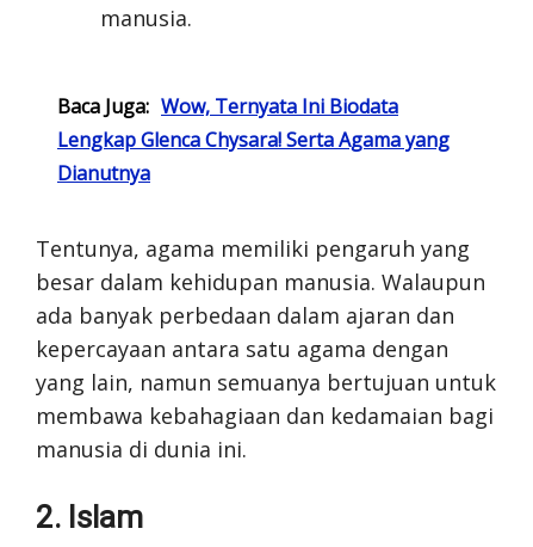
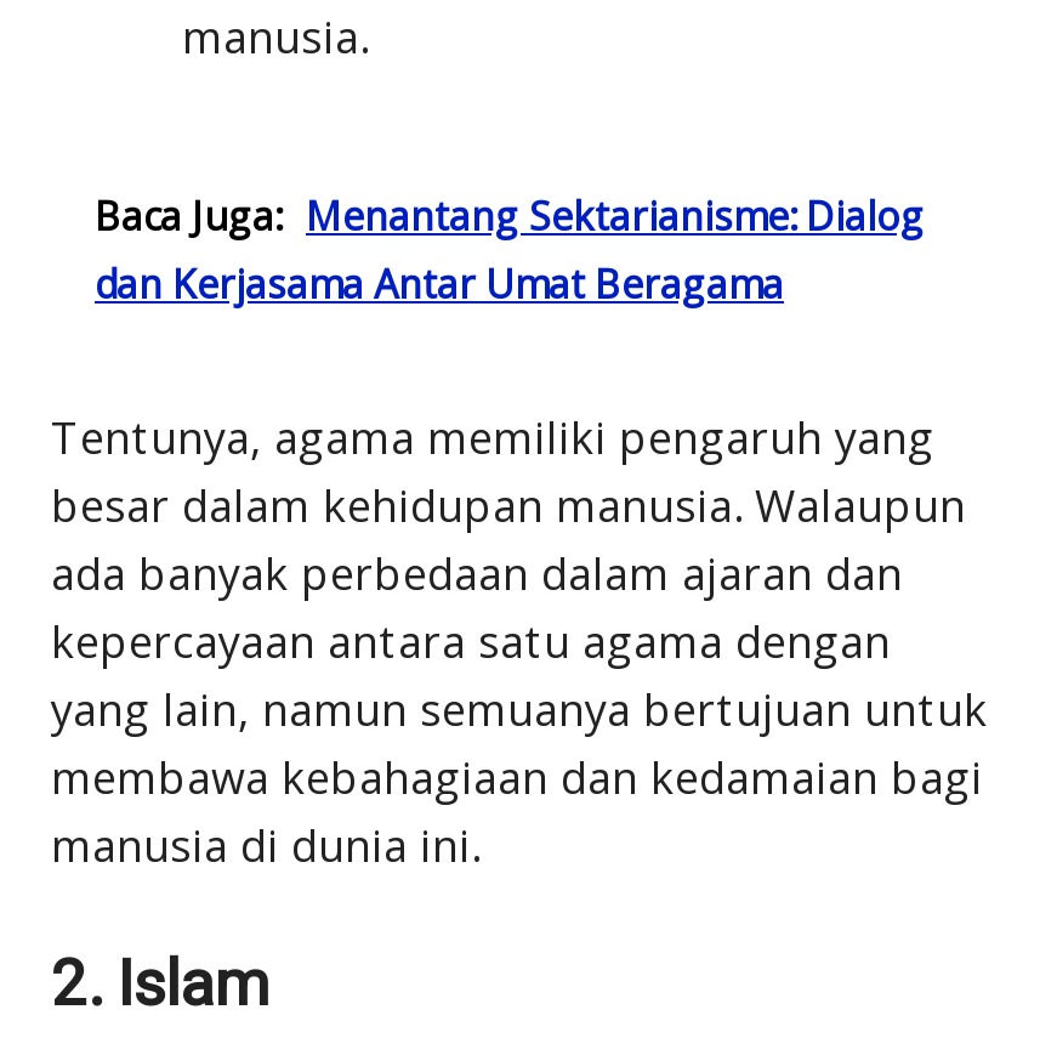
- Baca Juga: Wow, Ternyata Ini Biodata
- Lengkap Glenca Chysara! Serta Agama yang
- Dianutnya
+ Baca Juga: Menantang Sektarianisme: Dialog
+ dan Kerjasama Antar Umat Beragama
